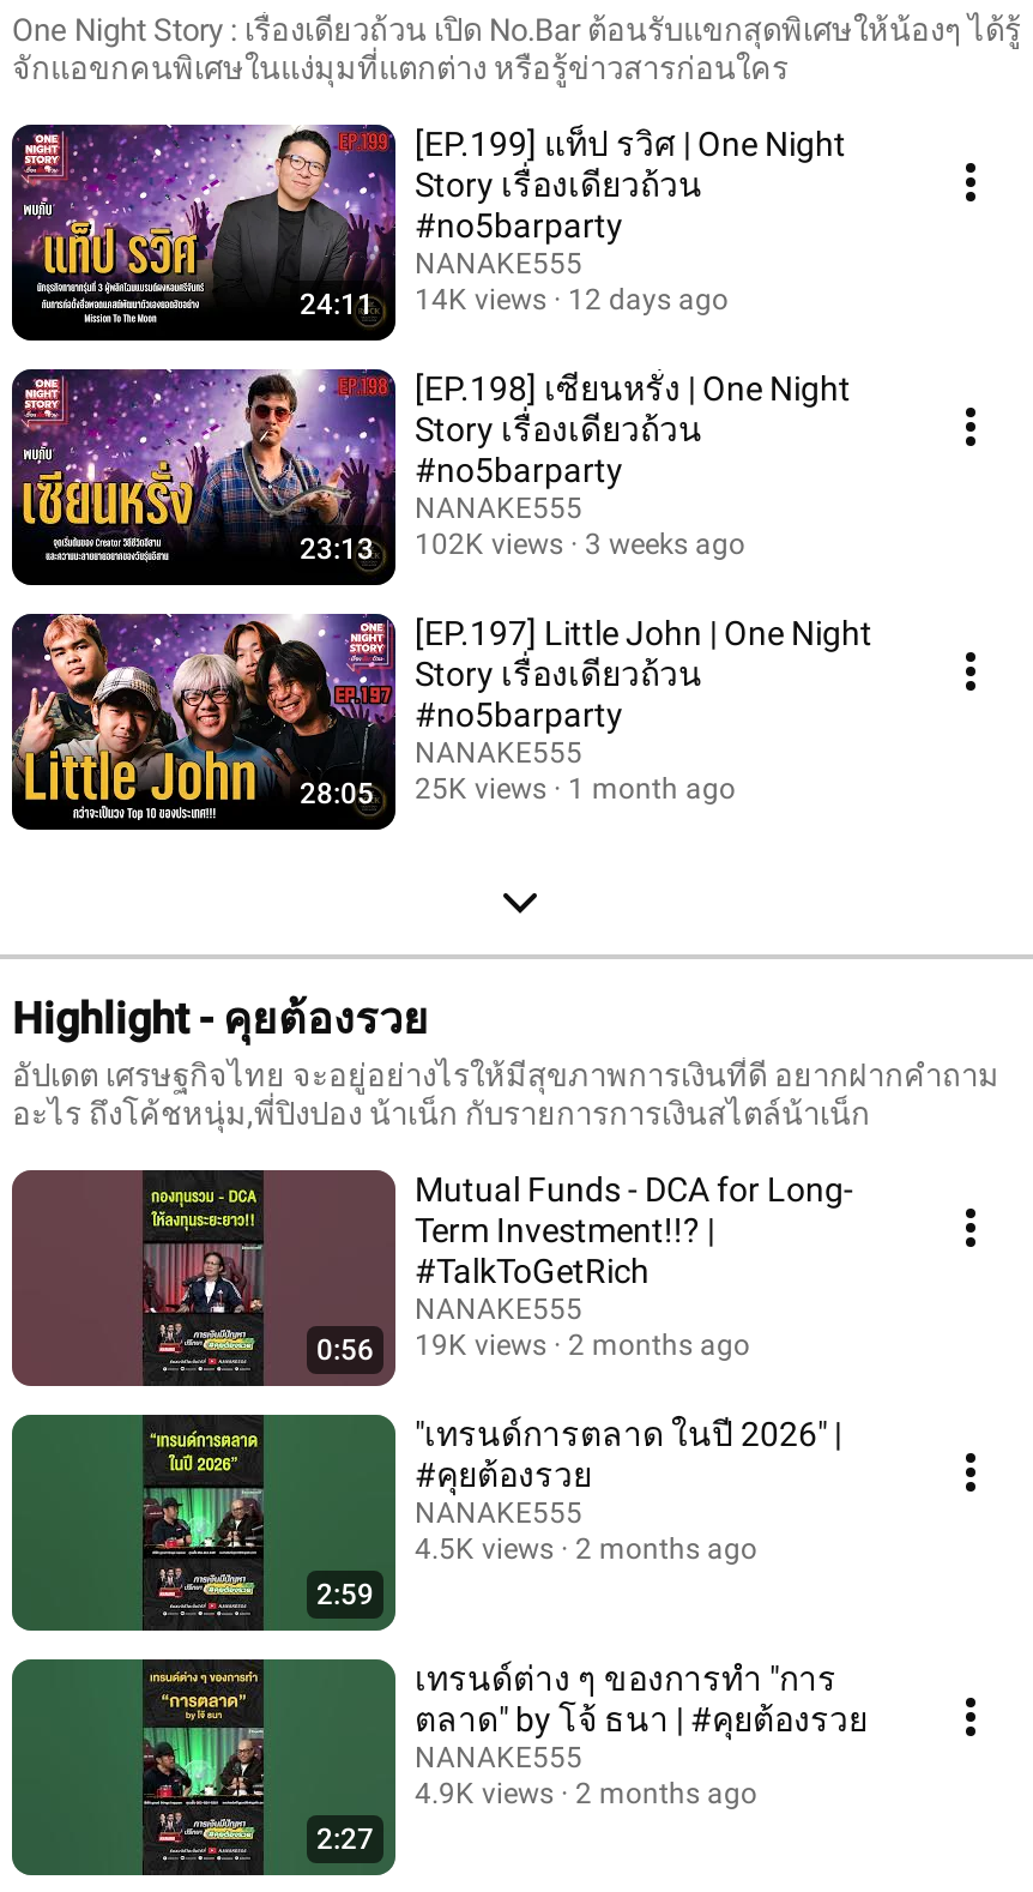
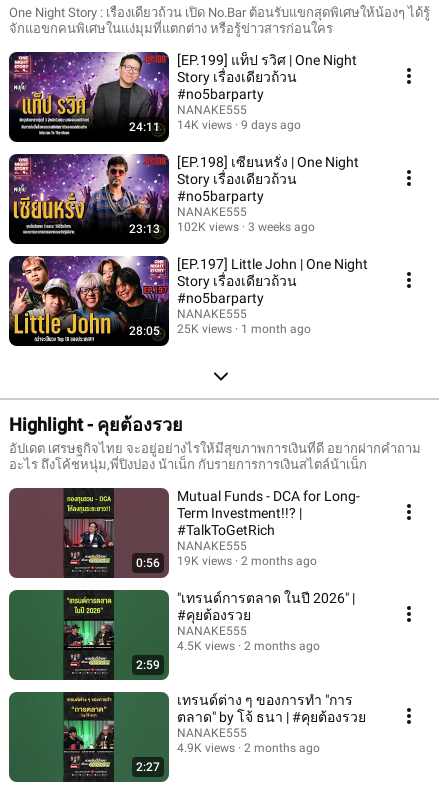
- 24:11 14K views 12 days ago
+ 24:11 14K views 9 days ago
